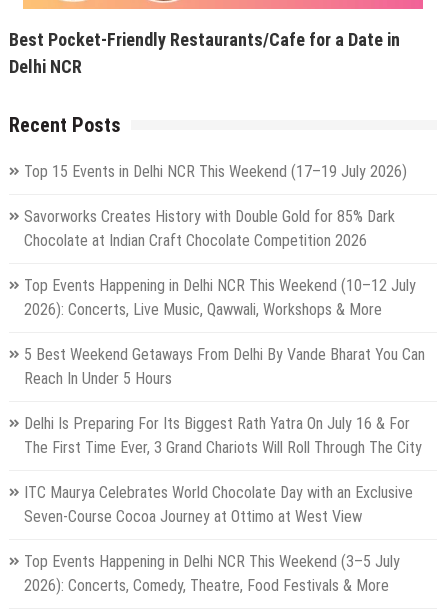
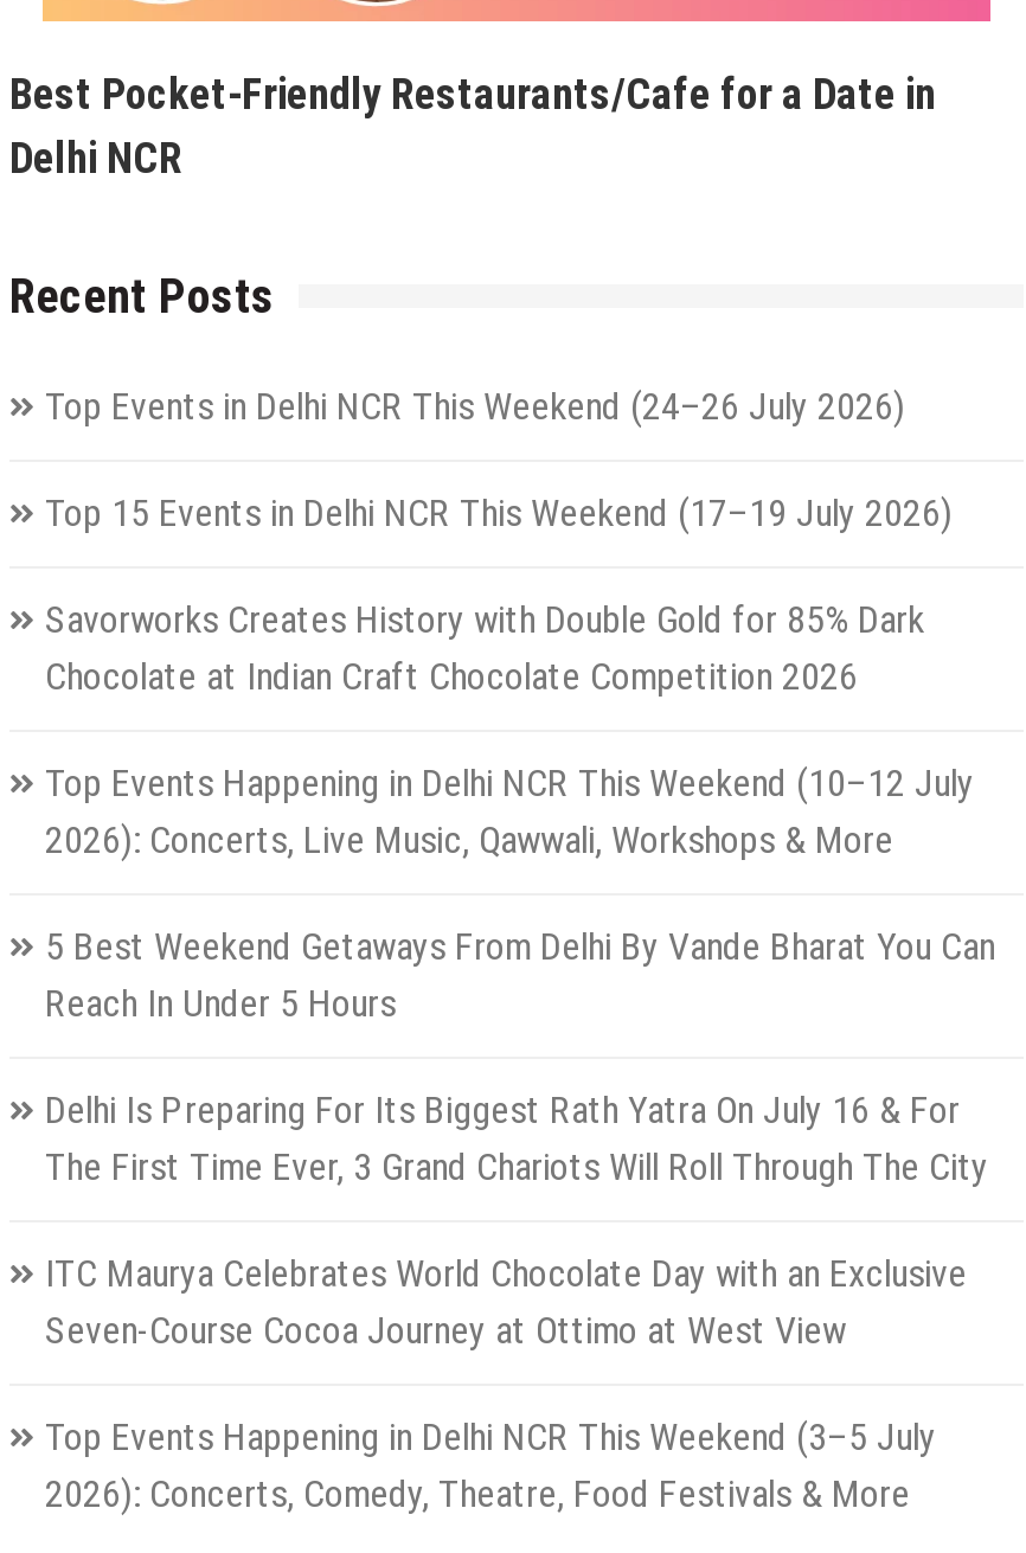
+ Top Events in Delhi NCR This Weekend (24–26 July 2026)
